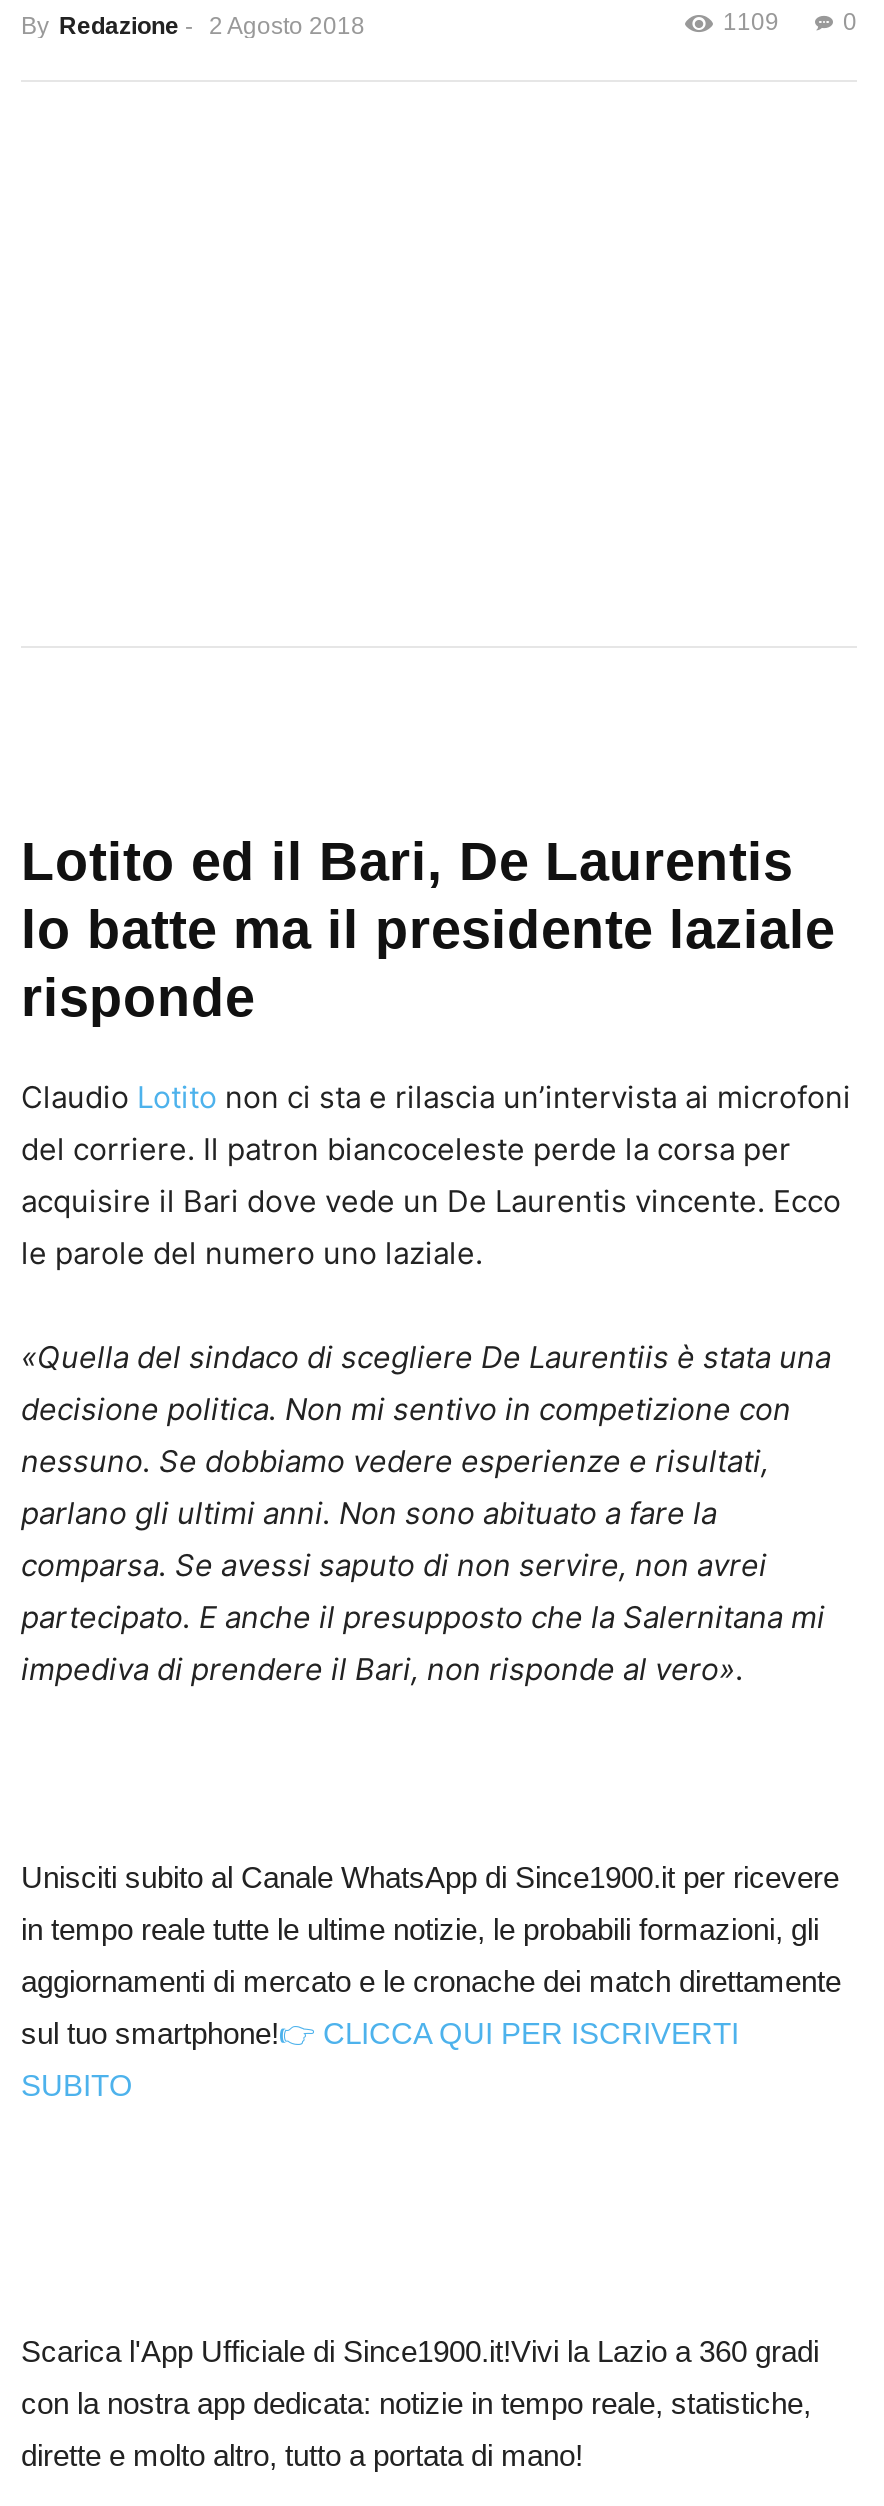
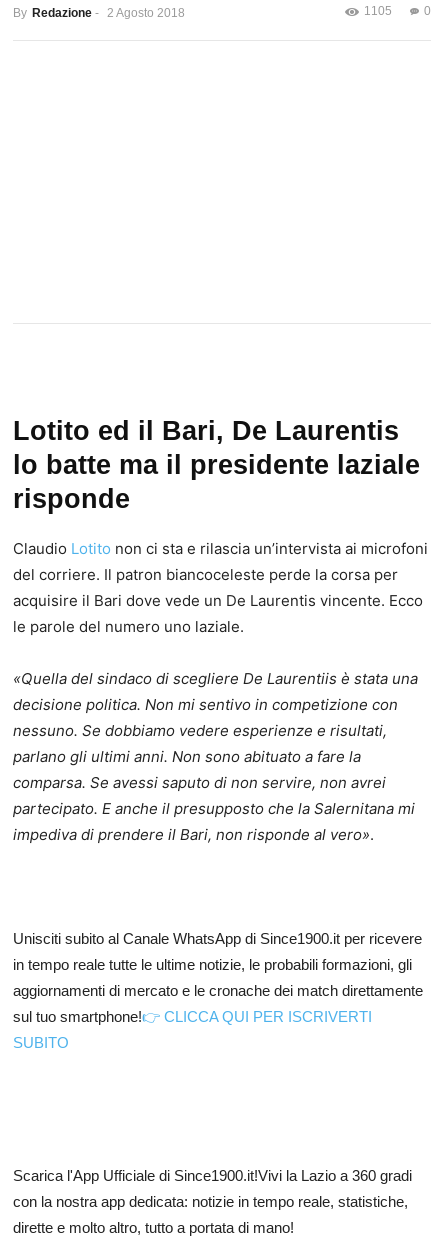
- 1109
+ 1105
